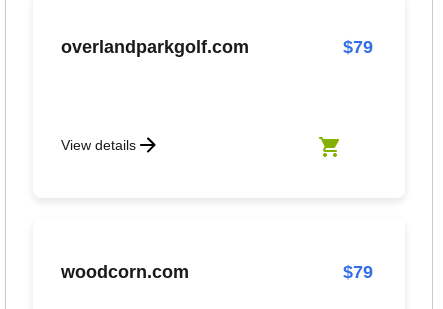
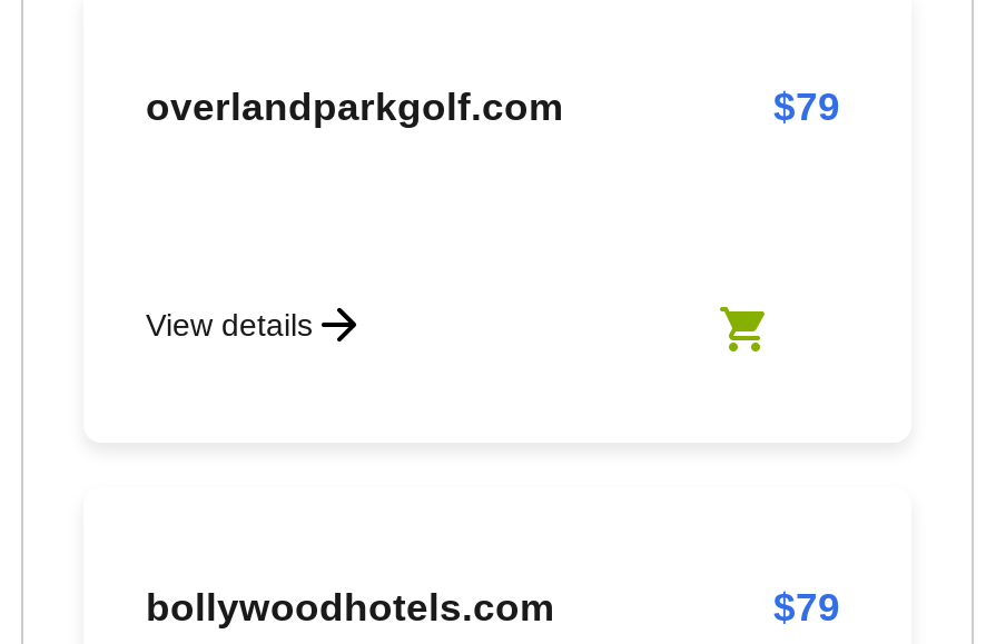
- woodcorn.com
+ bollywoodhotels.com
